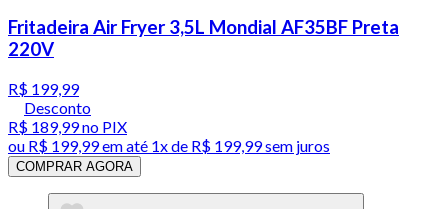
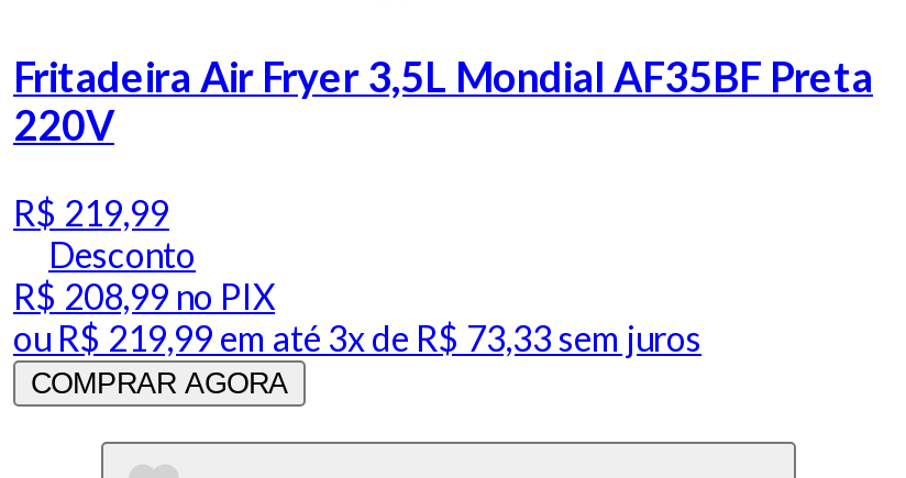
- R$ 199,99
+ R$ 219,99

- R$ 189,99 no PIX
+ R$ 208,99 no PIX

- ou R$ 199,99 em até 1x de R$ 199,99 sem juros
+ ou R$ 219,99 em até 3x de R$ 73,33 sem juros
